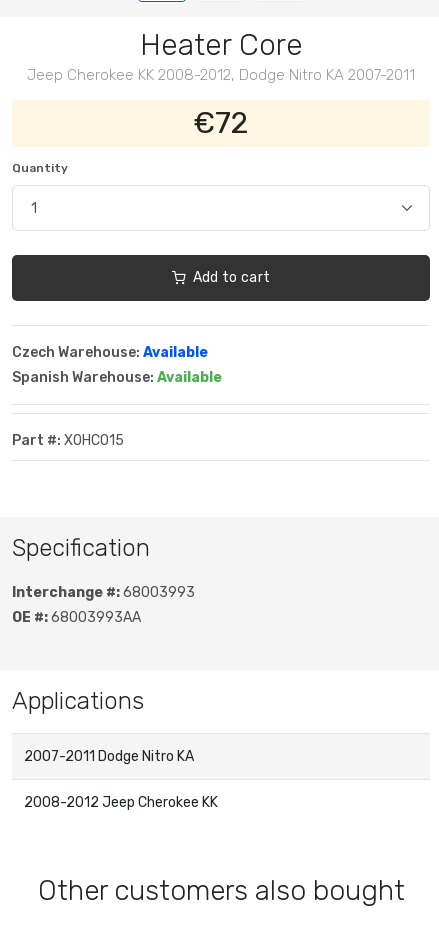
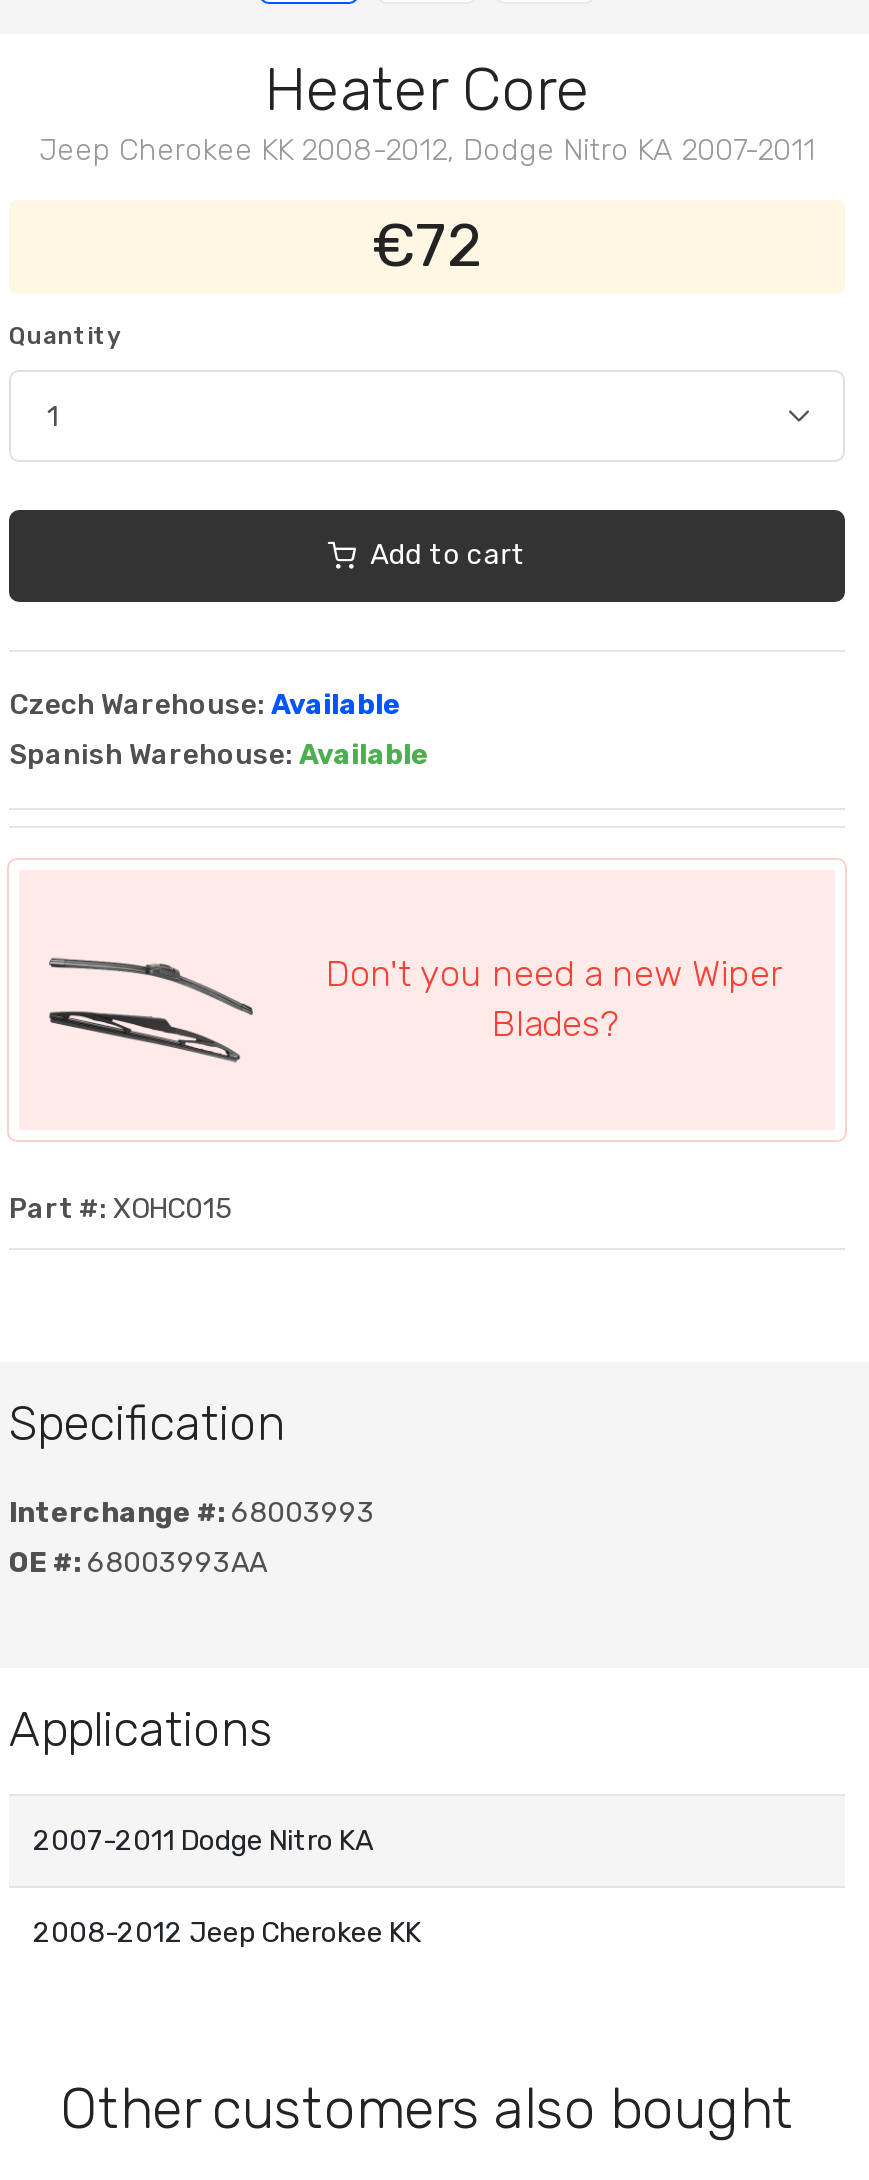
+ [image]
+ Don't you need a new Wiper
+ Blades?
